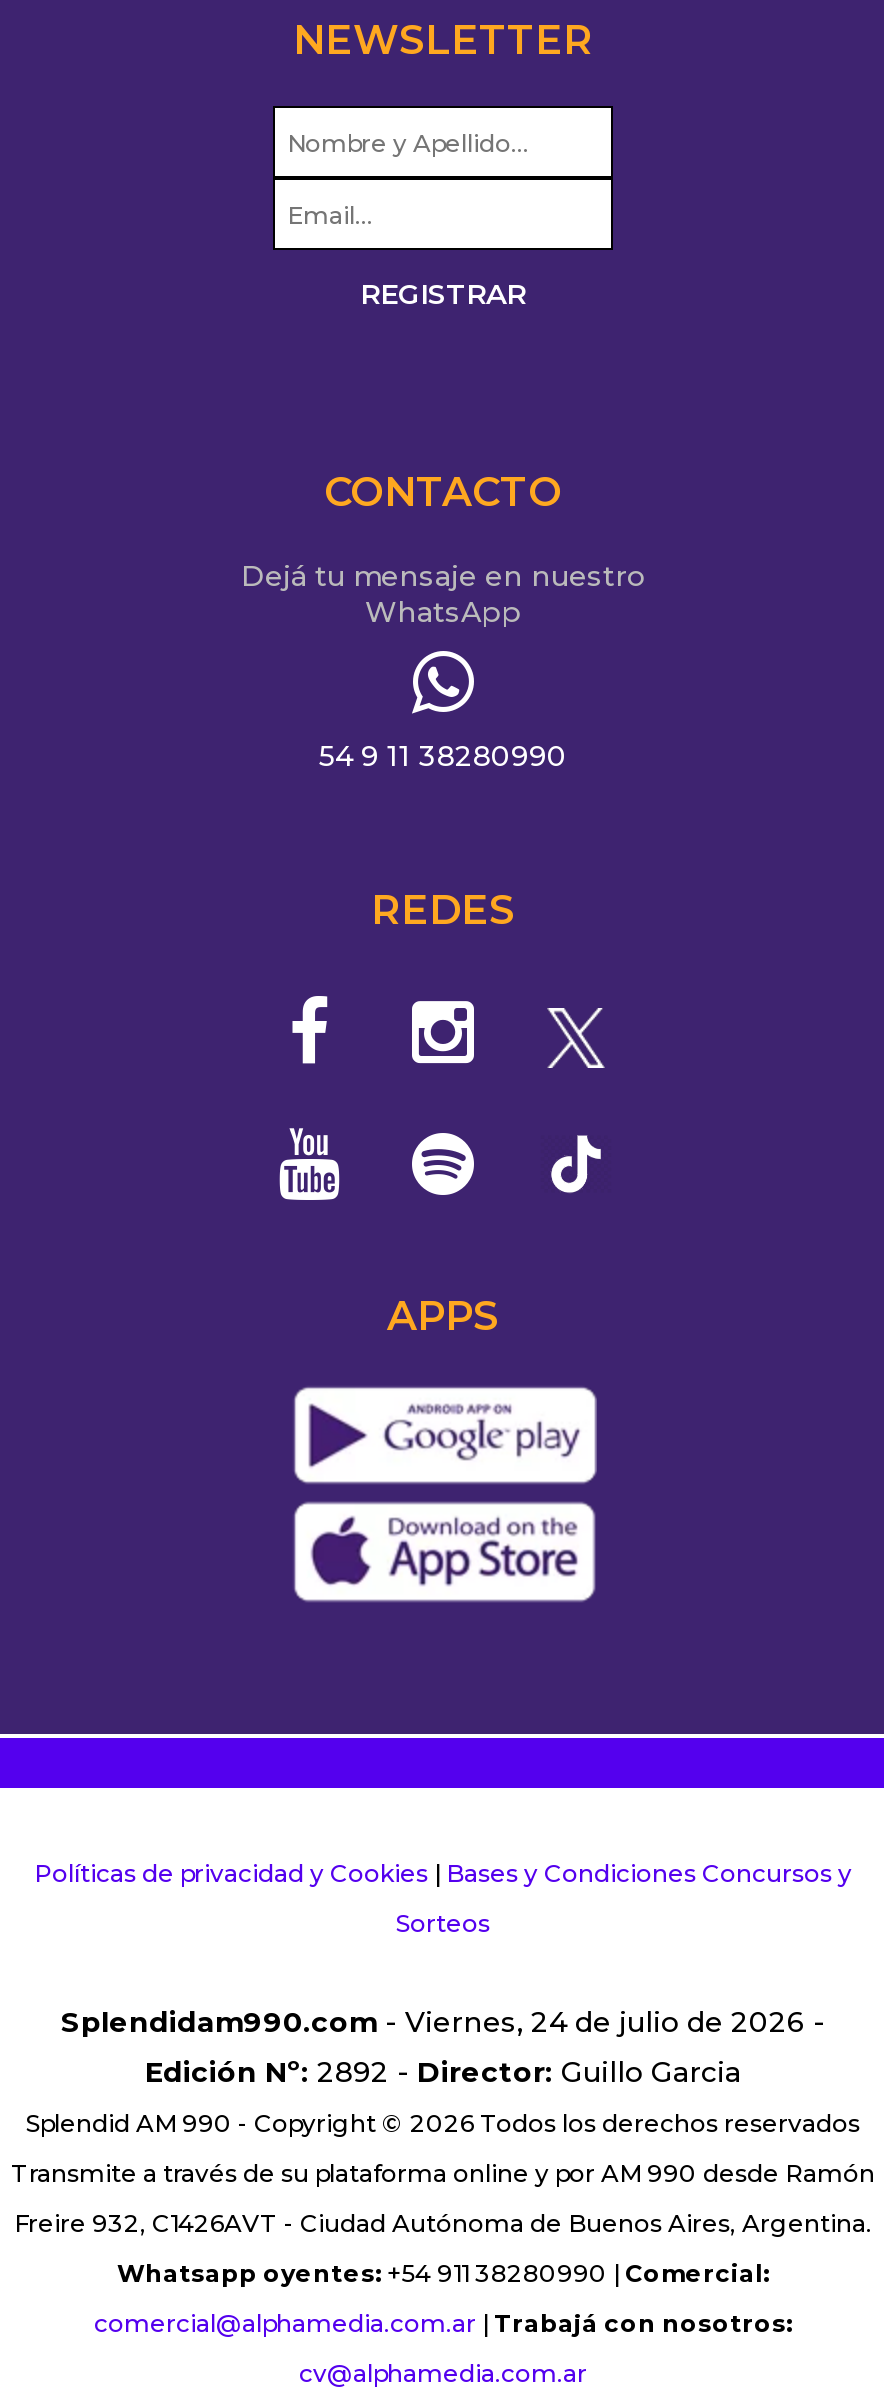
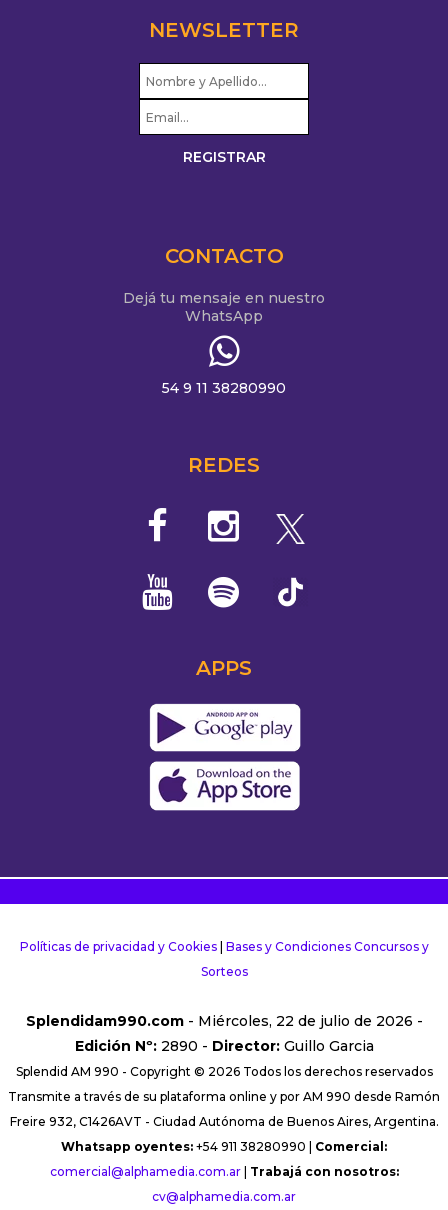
- Splendidam990.com - Viernes, 24 de julio de 2026 -
+ Splendidam990.com - Miércoles, 22 de julio de 2026 -

- Edición Nº: 2892 - Director: Guillo Garcia
+ Edición Nº: 2890 - Director: Guillo Garcia
